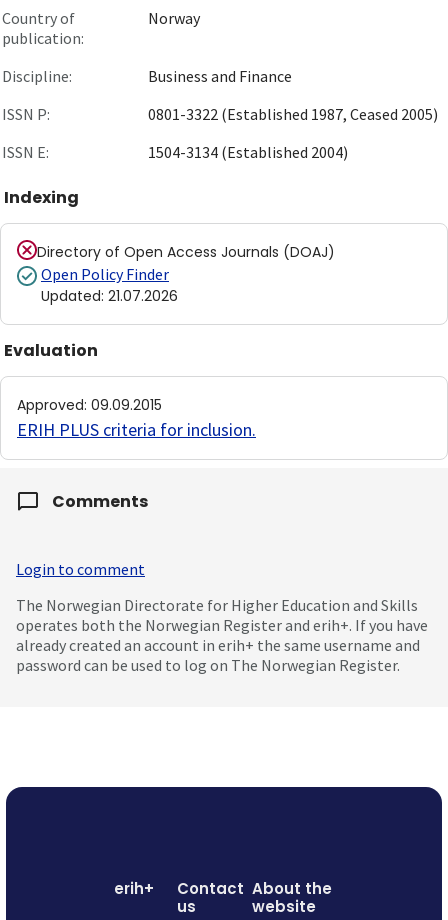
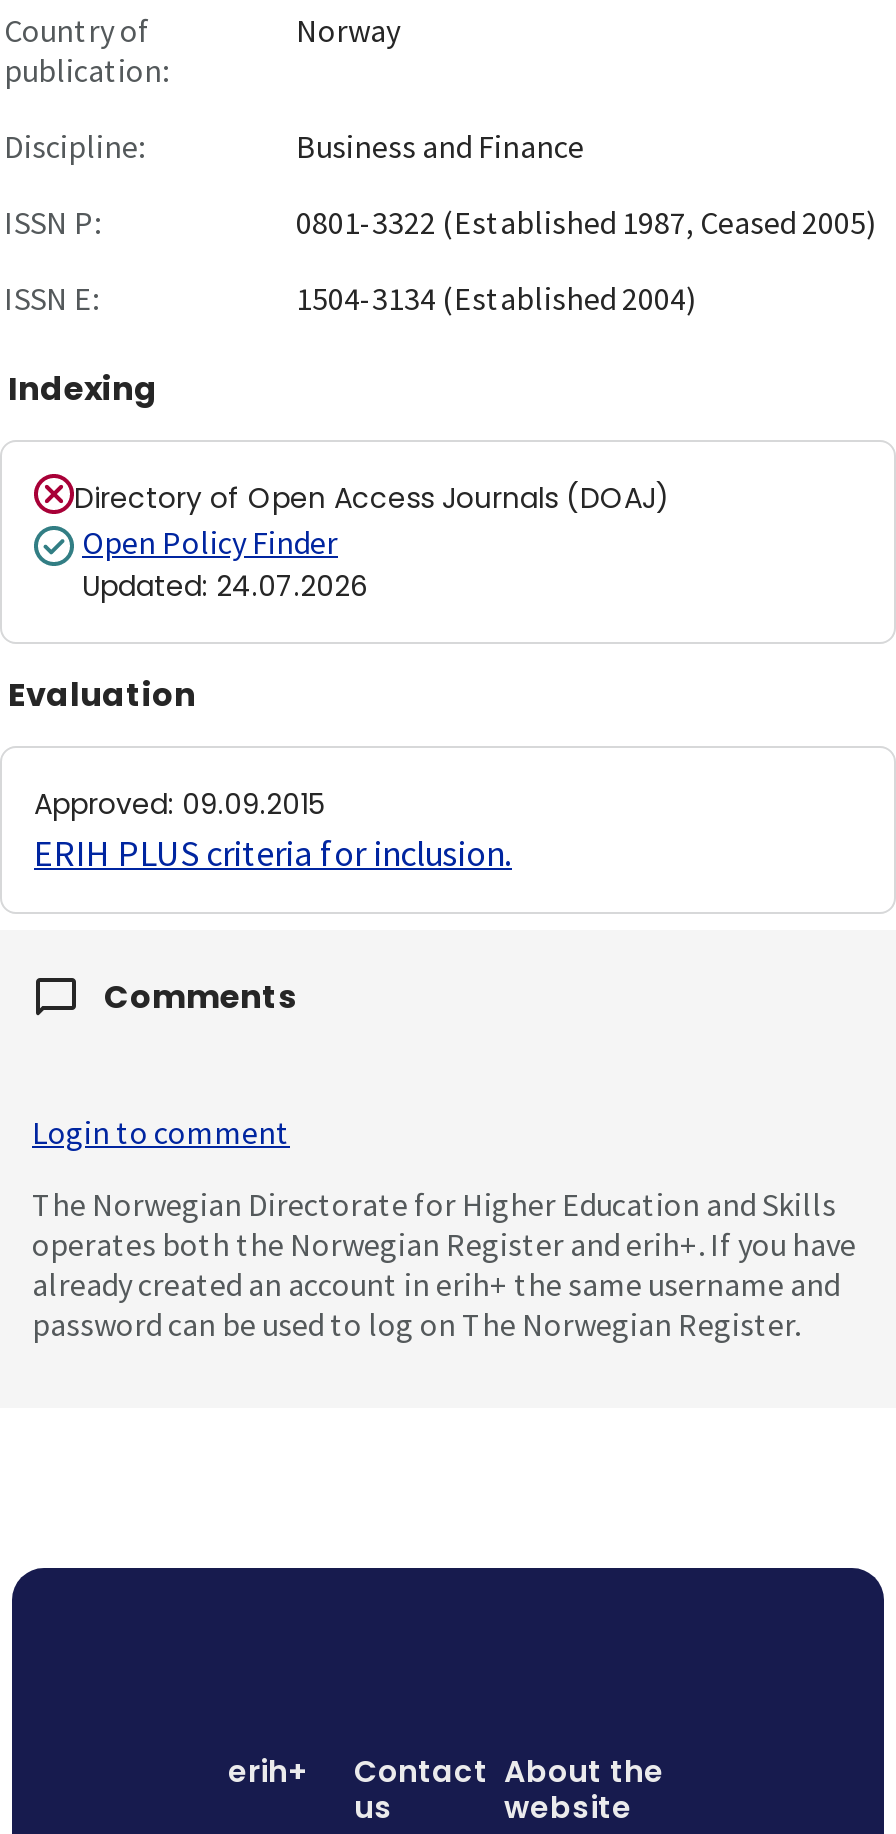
- Updated: 21.07.2026
+ Updated: 24.07.2026
